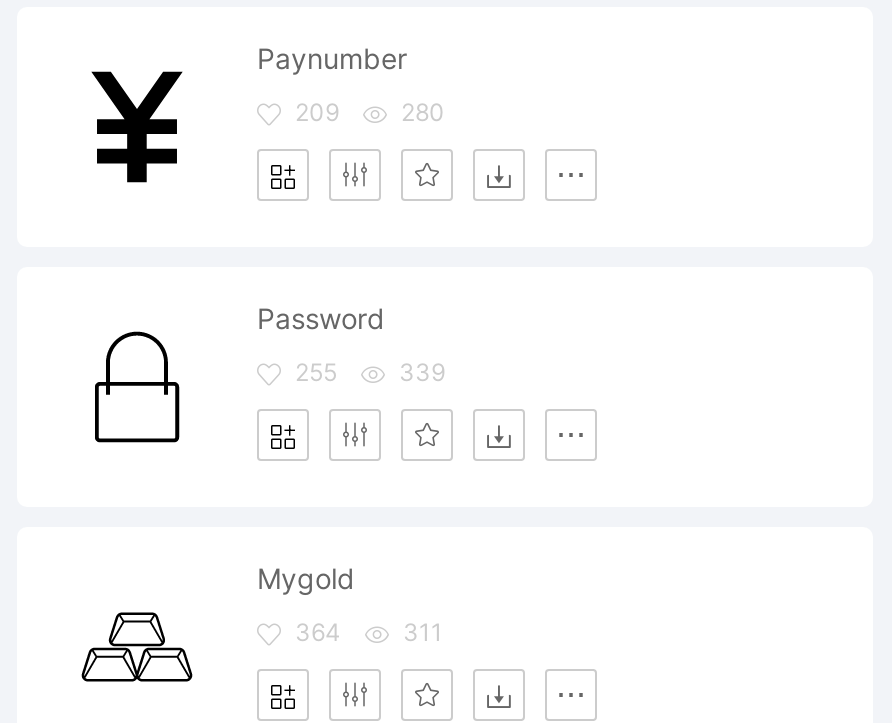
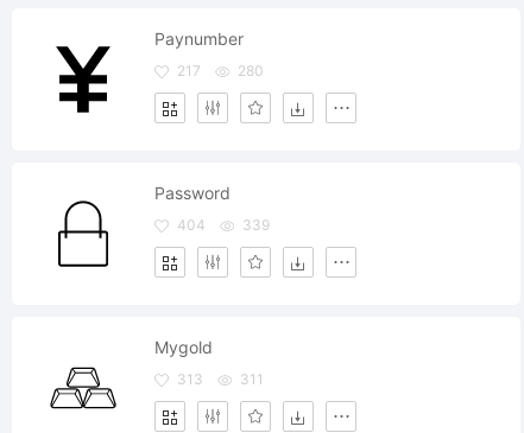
- 209
+ 217

- 255
+ 404

- 364
+ 313
